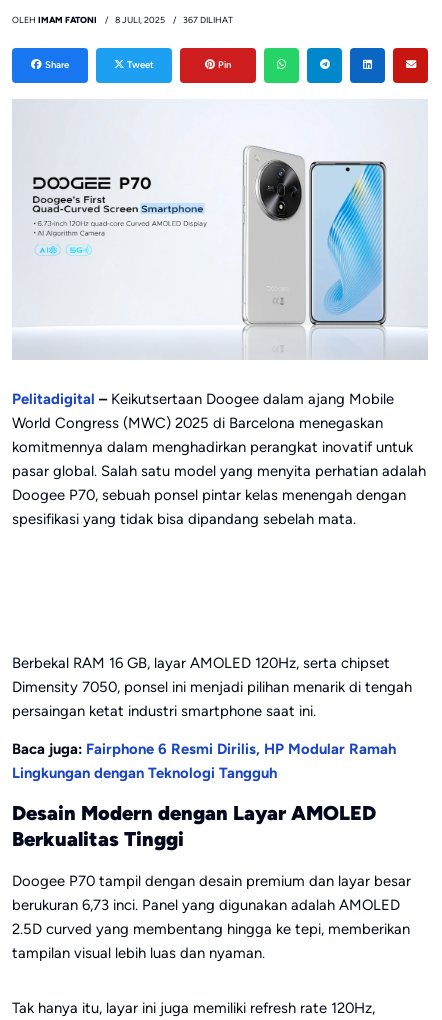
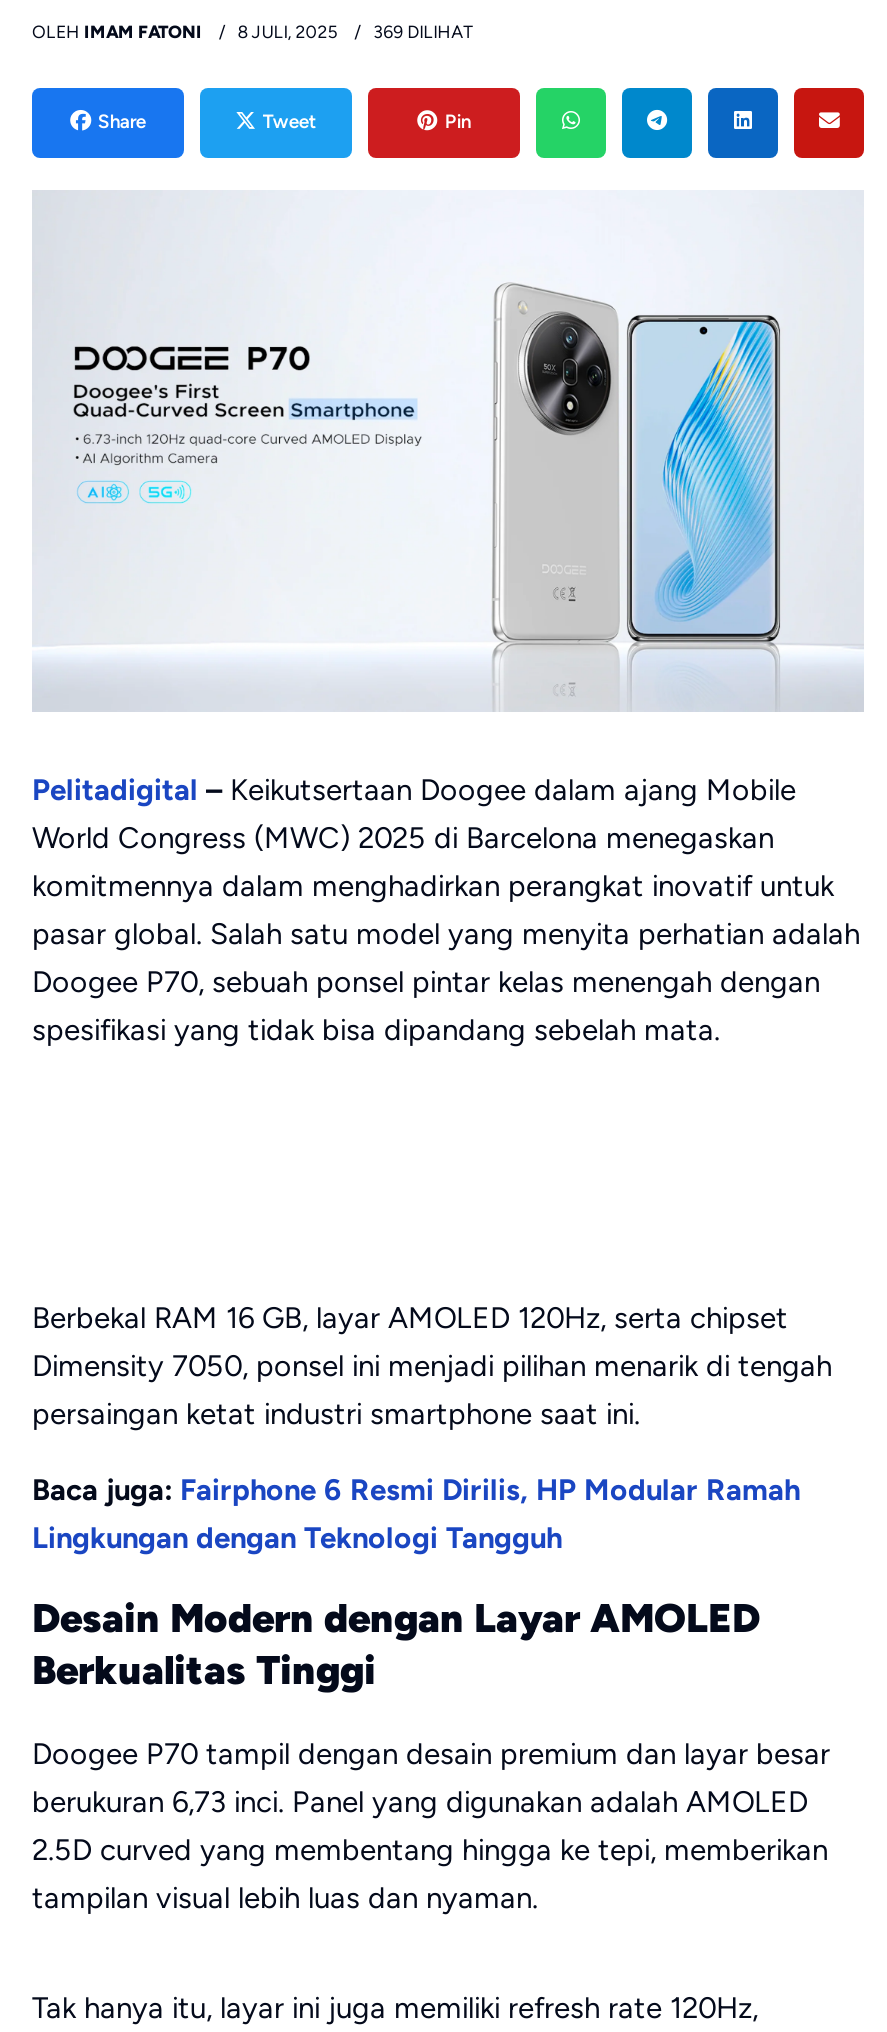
- OLEH IMAM FATONI 8 JULI, 2025 367 DILIHAT
+ OLEH IMAM FATONI 8 JULI, 2025 369 DILIHAT
